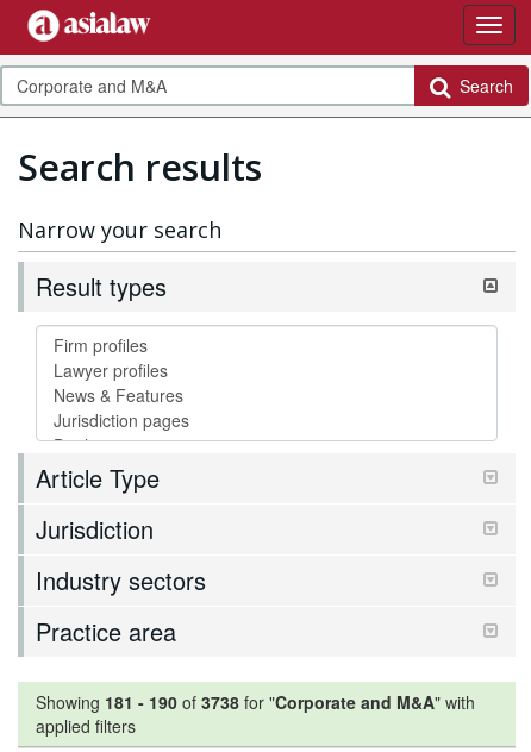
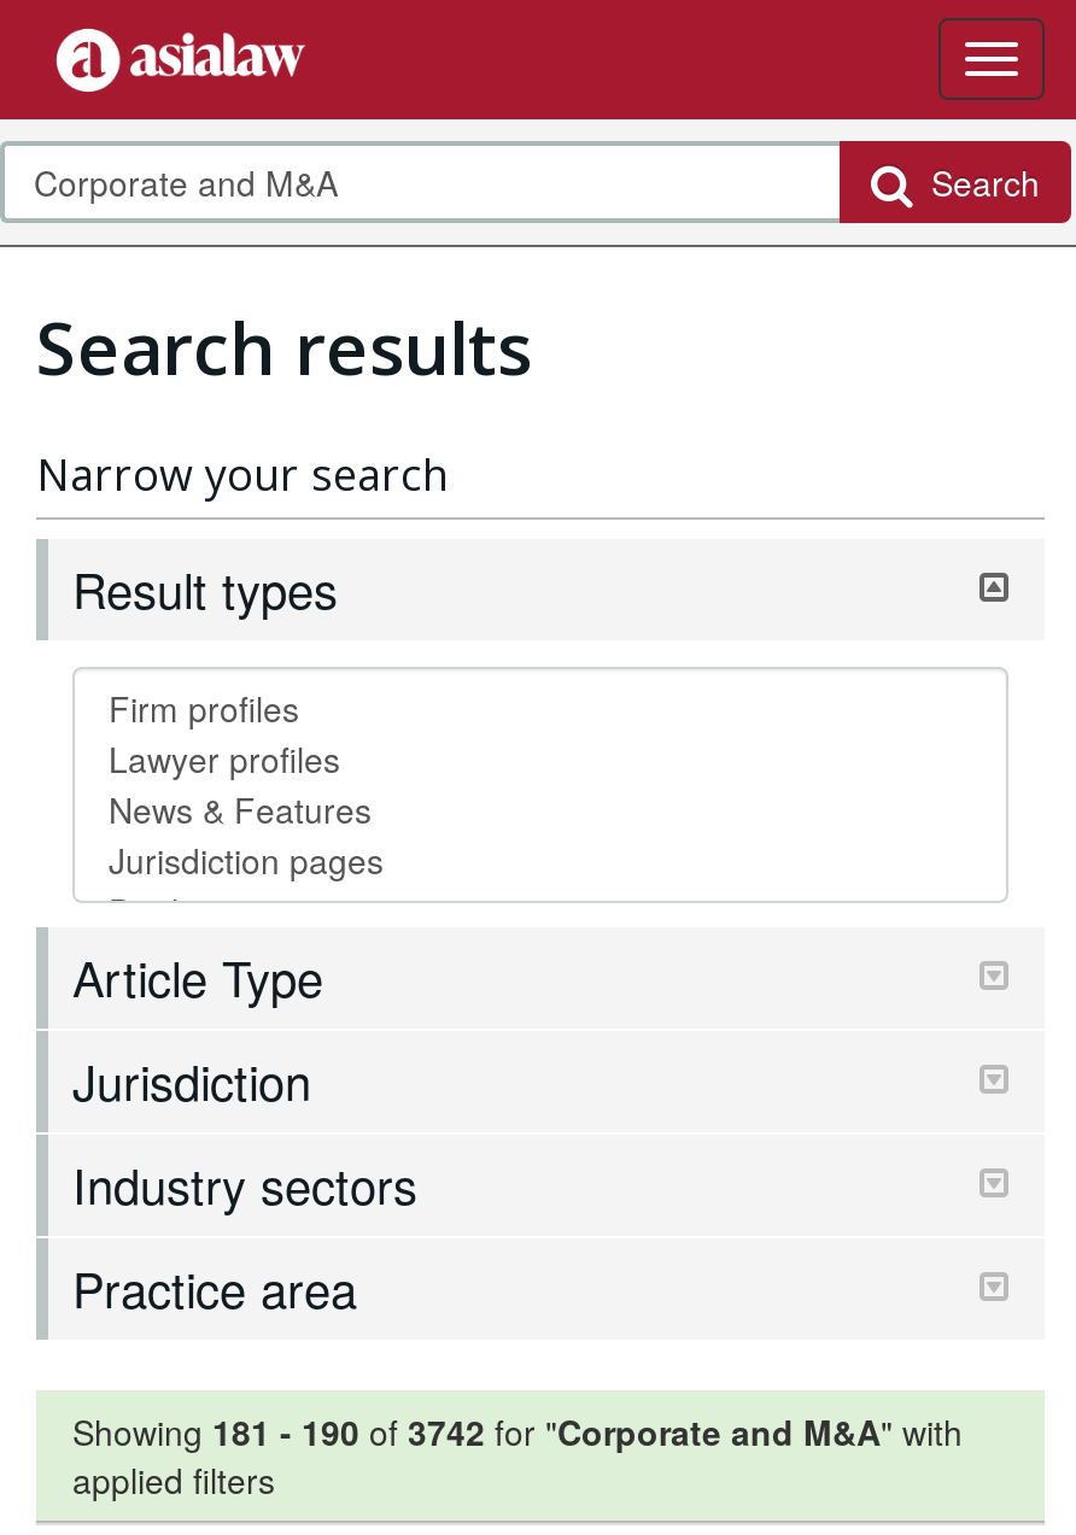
- Showing 181 - 190 of 3738 for " Corporate and M&A " with
+ Showing 181 - 190 of 3742 for " Corporate and M&A " with
